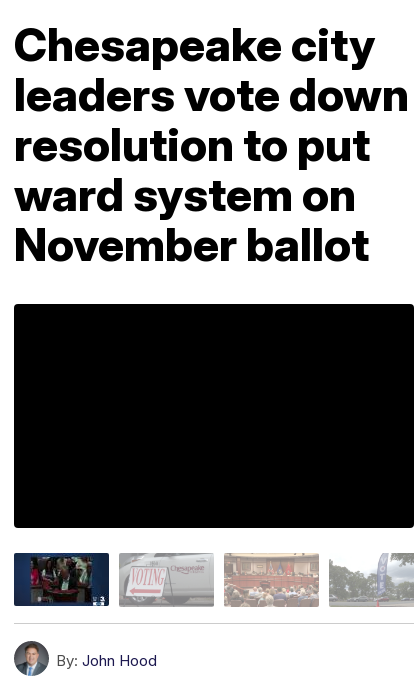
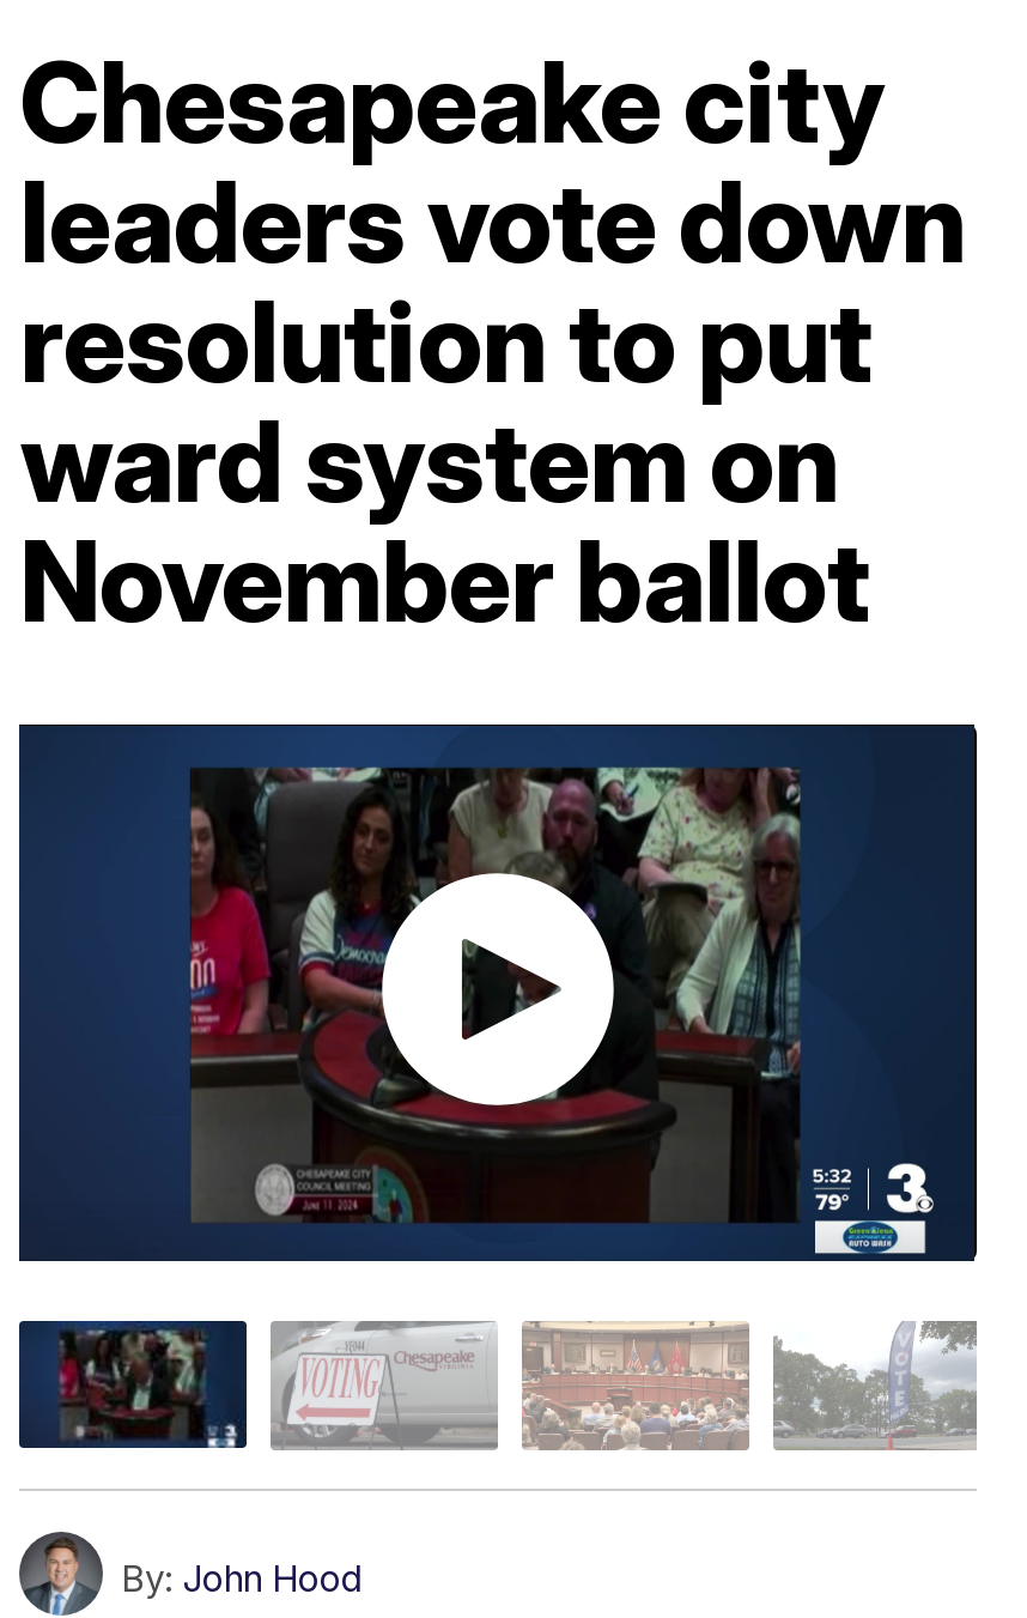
+ [image]
